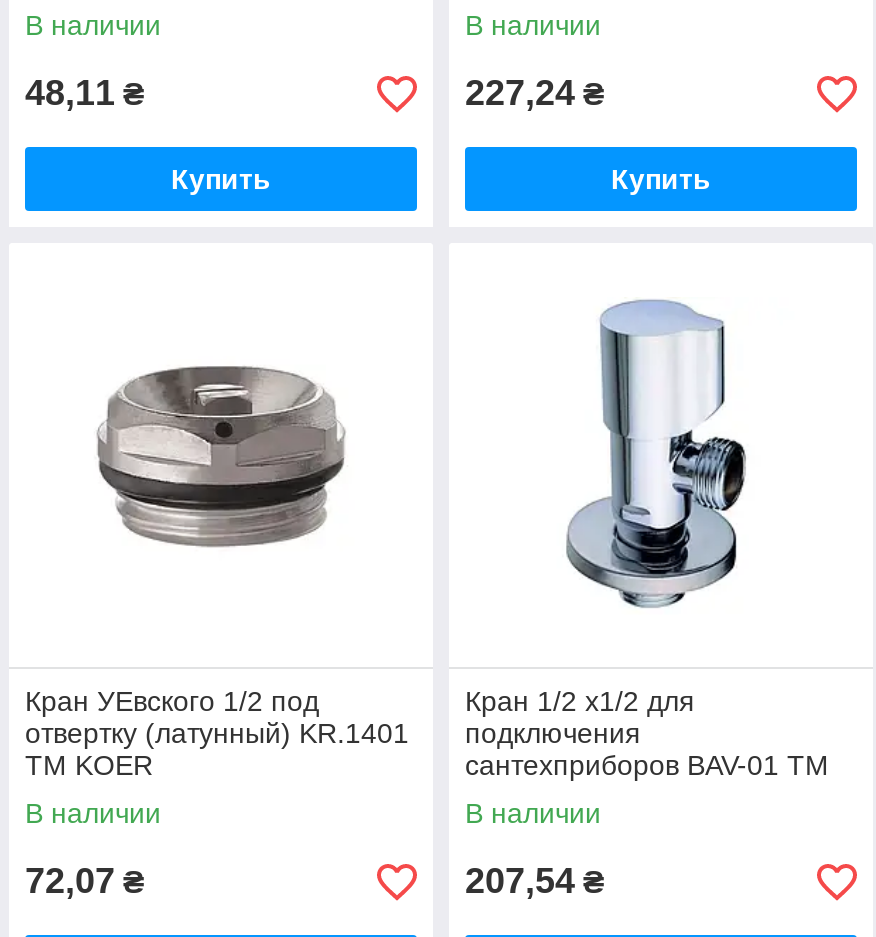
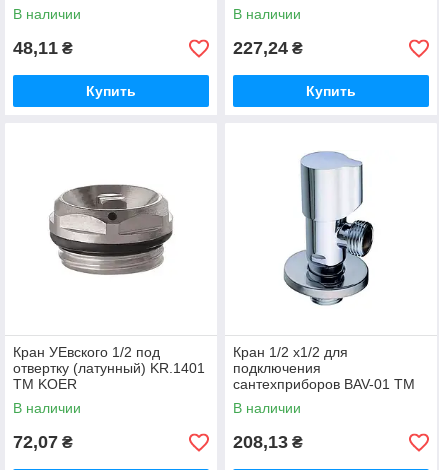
- 207,54 ₴
+ 208,13 ₴
